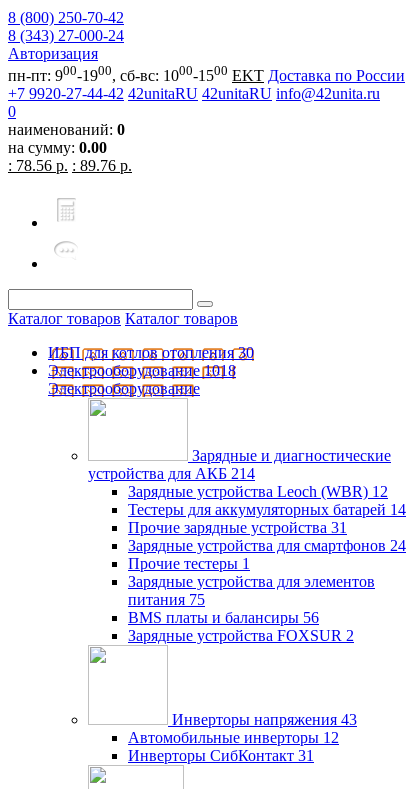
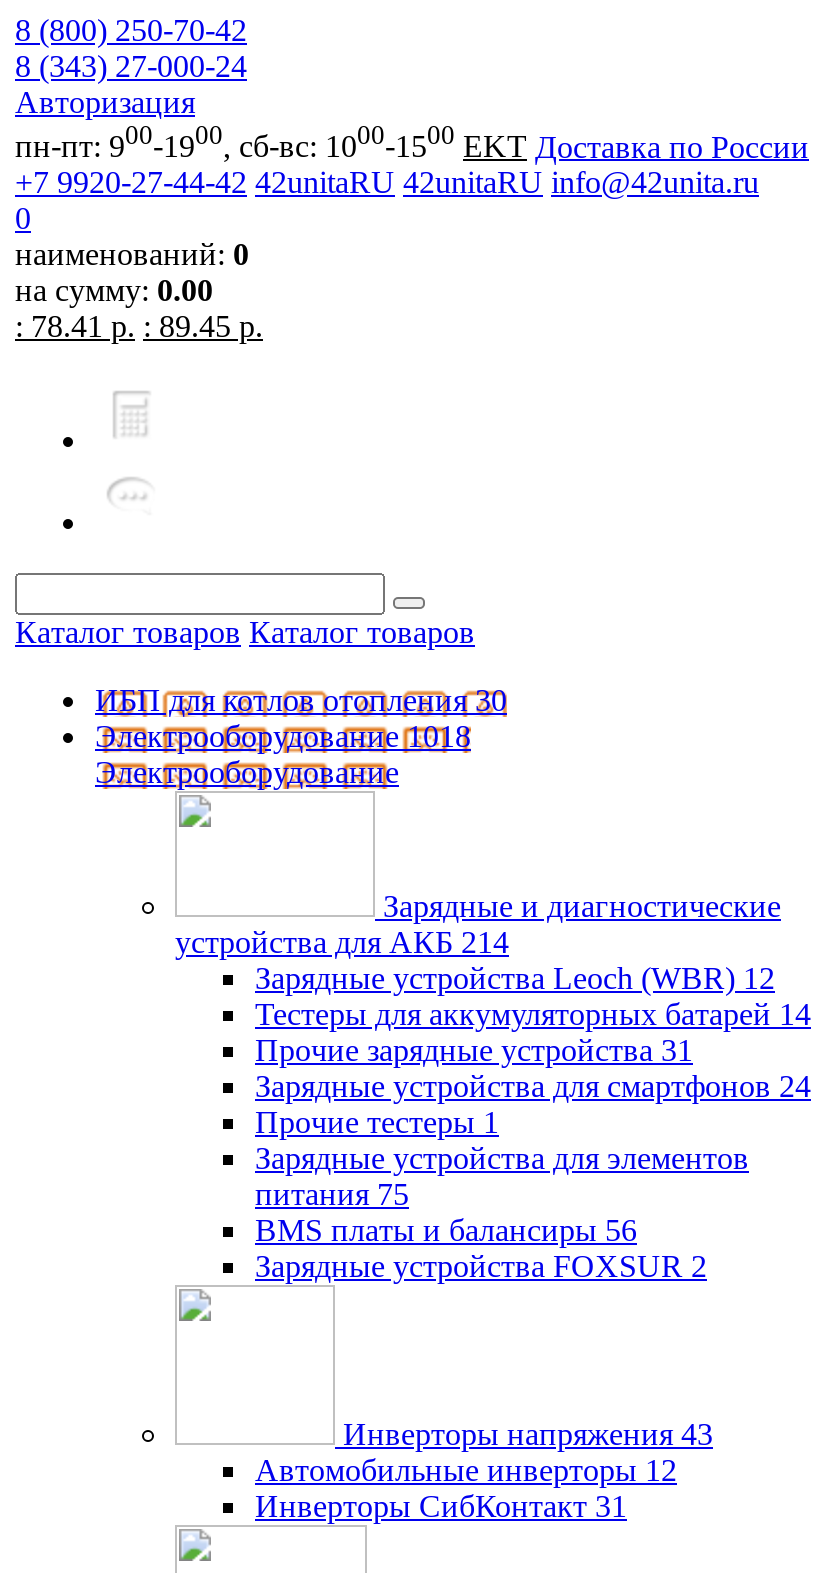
- : 78.56 р. : 89.76 р.
+ : 78.41 р. : 89.45 р.
